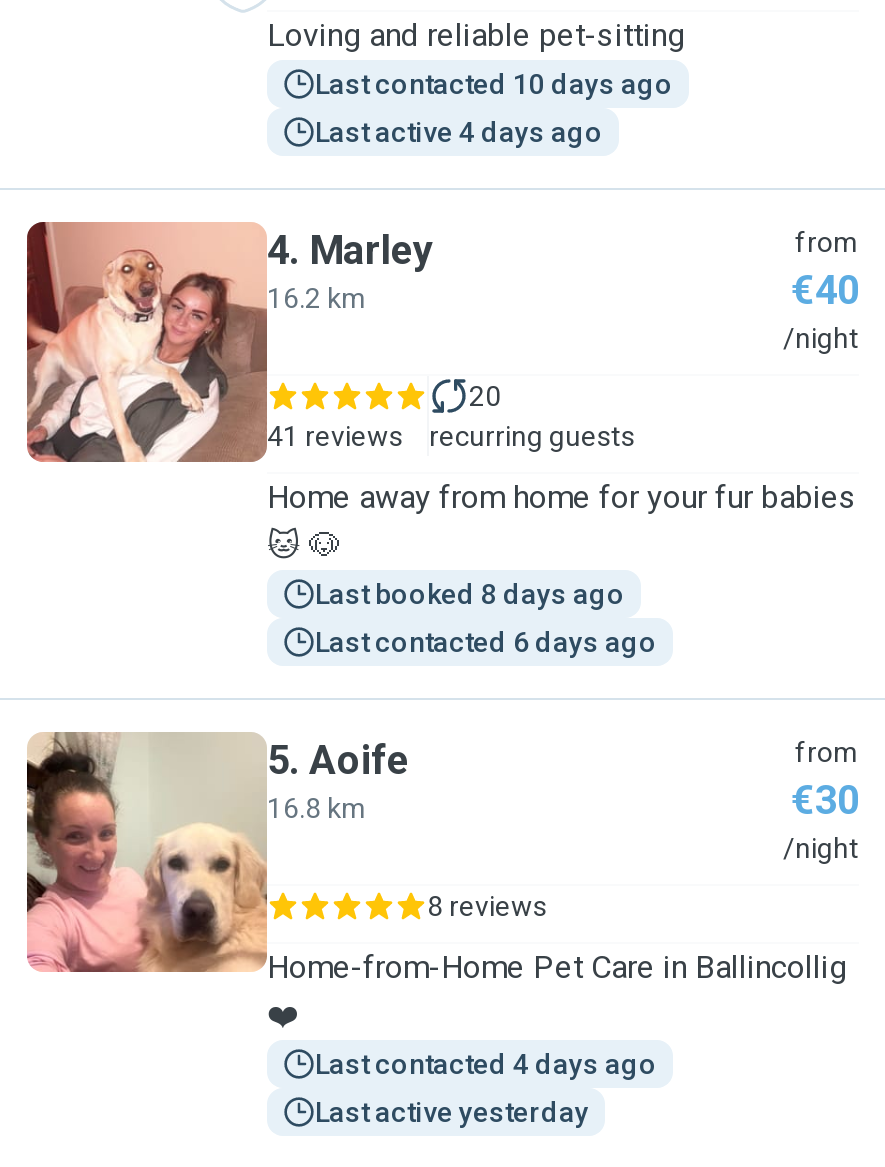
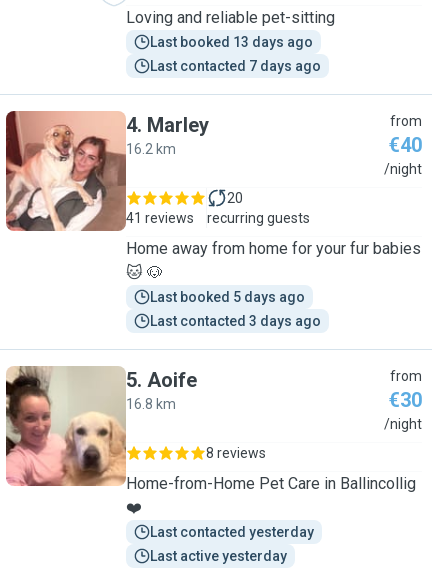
- Last contacted 10 days ago
+ Last booked 13 days ago

- Last active 4 days ago
+ Last contacted 7 days ago

- Last booked 8 days ago
+ Last booked 5 days ago

- Last contacted 6 days ago
+ Last contacted 3 days ago

- Last contacted 4 days ago
+ Last contacted yesterday
